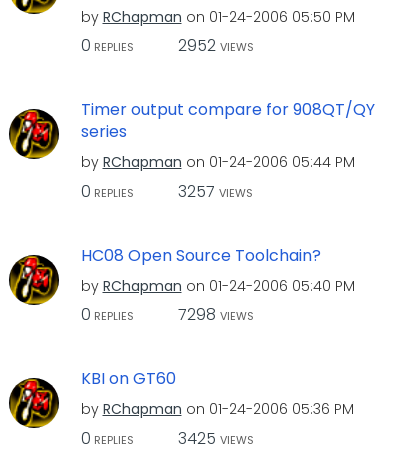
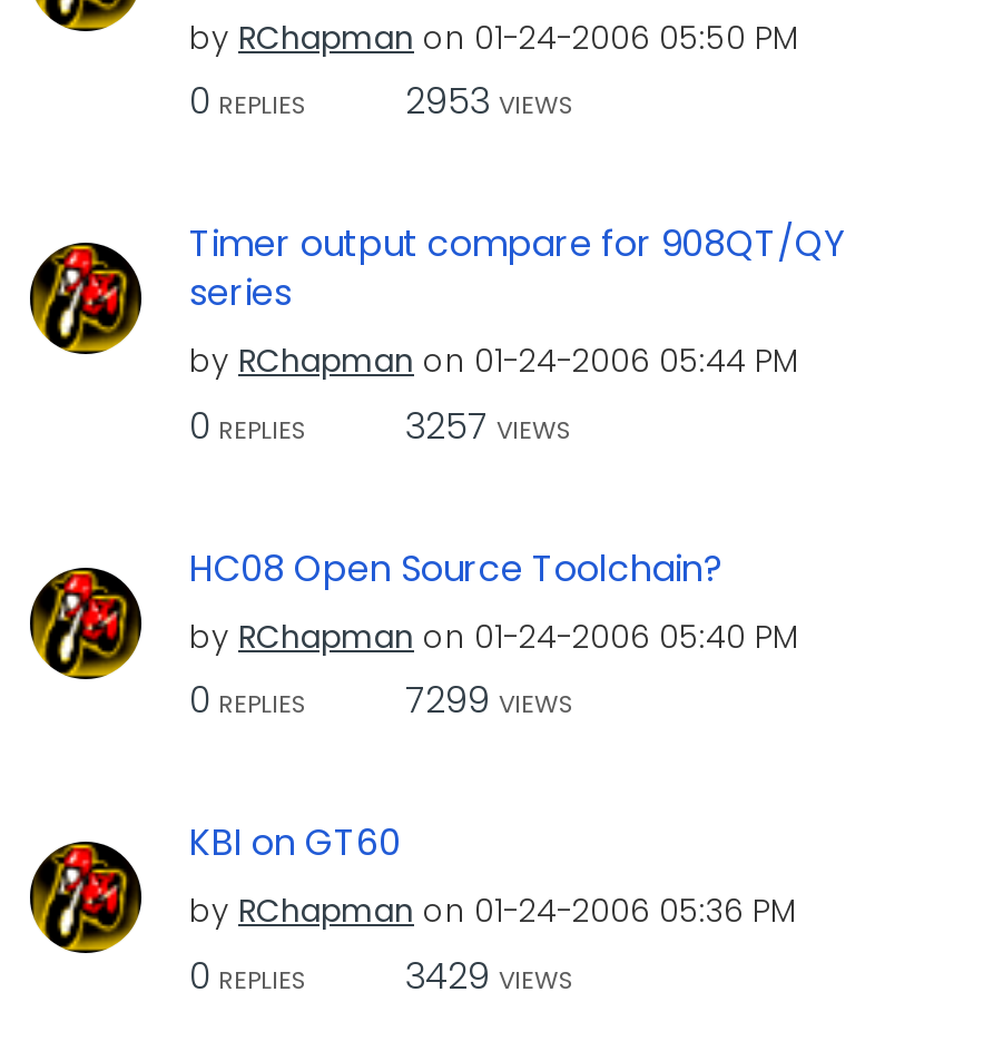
- 2952 VIEWS
+ 2953 VIEWS

- 7298 VIEWS
+ 7299 VIEWS

- 3425 VIEWS
+ 3429 VIEWS
